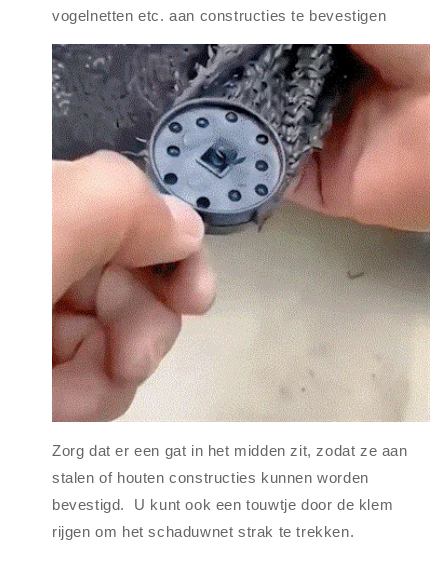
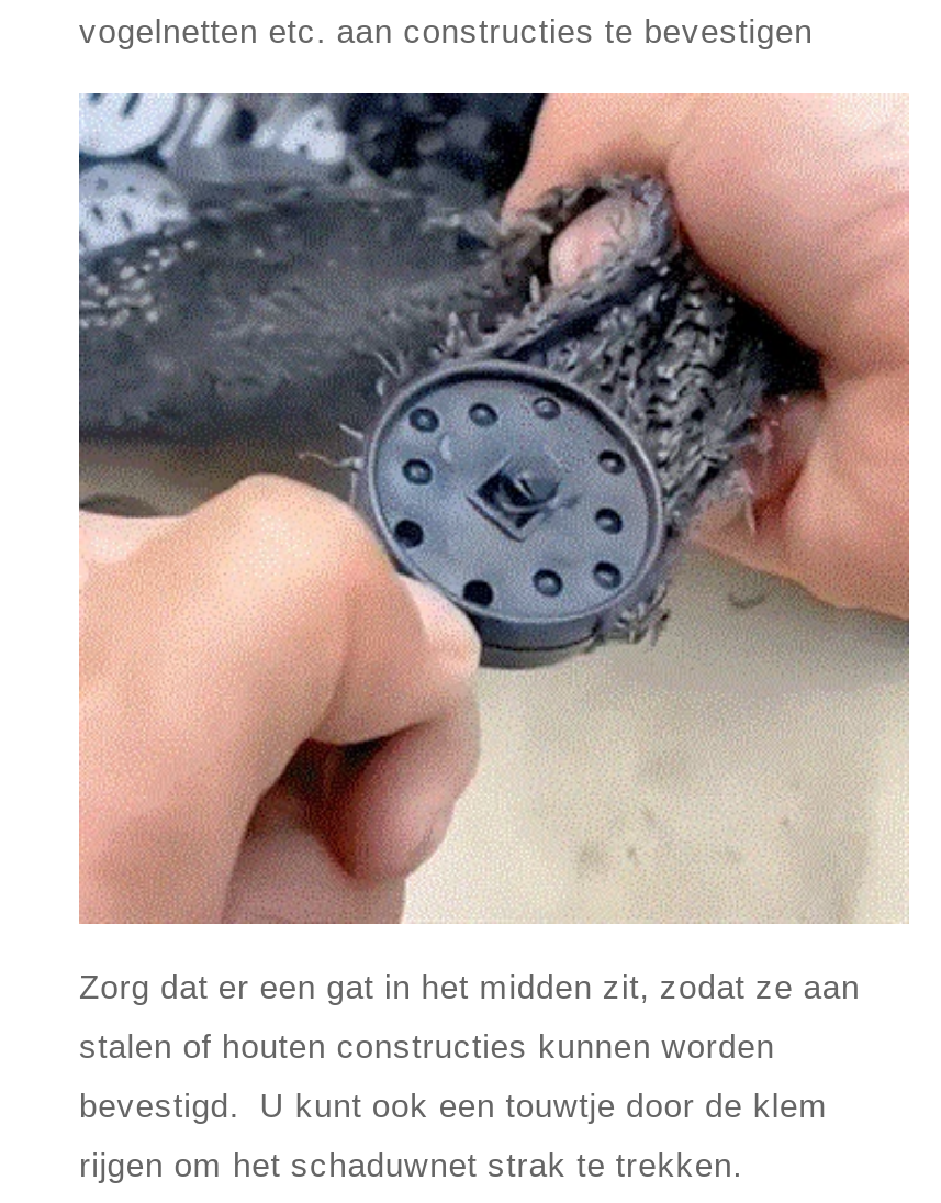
- [image]
+ [image]
